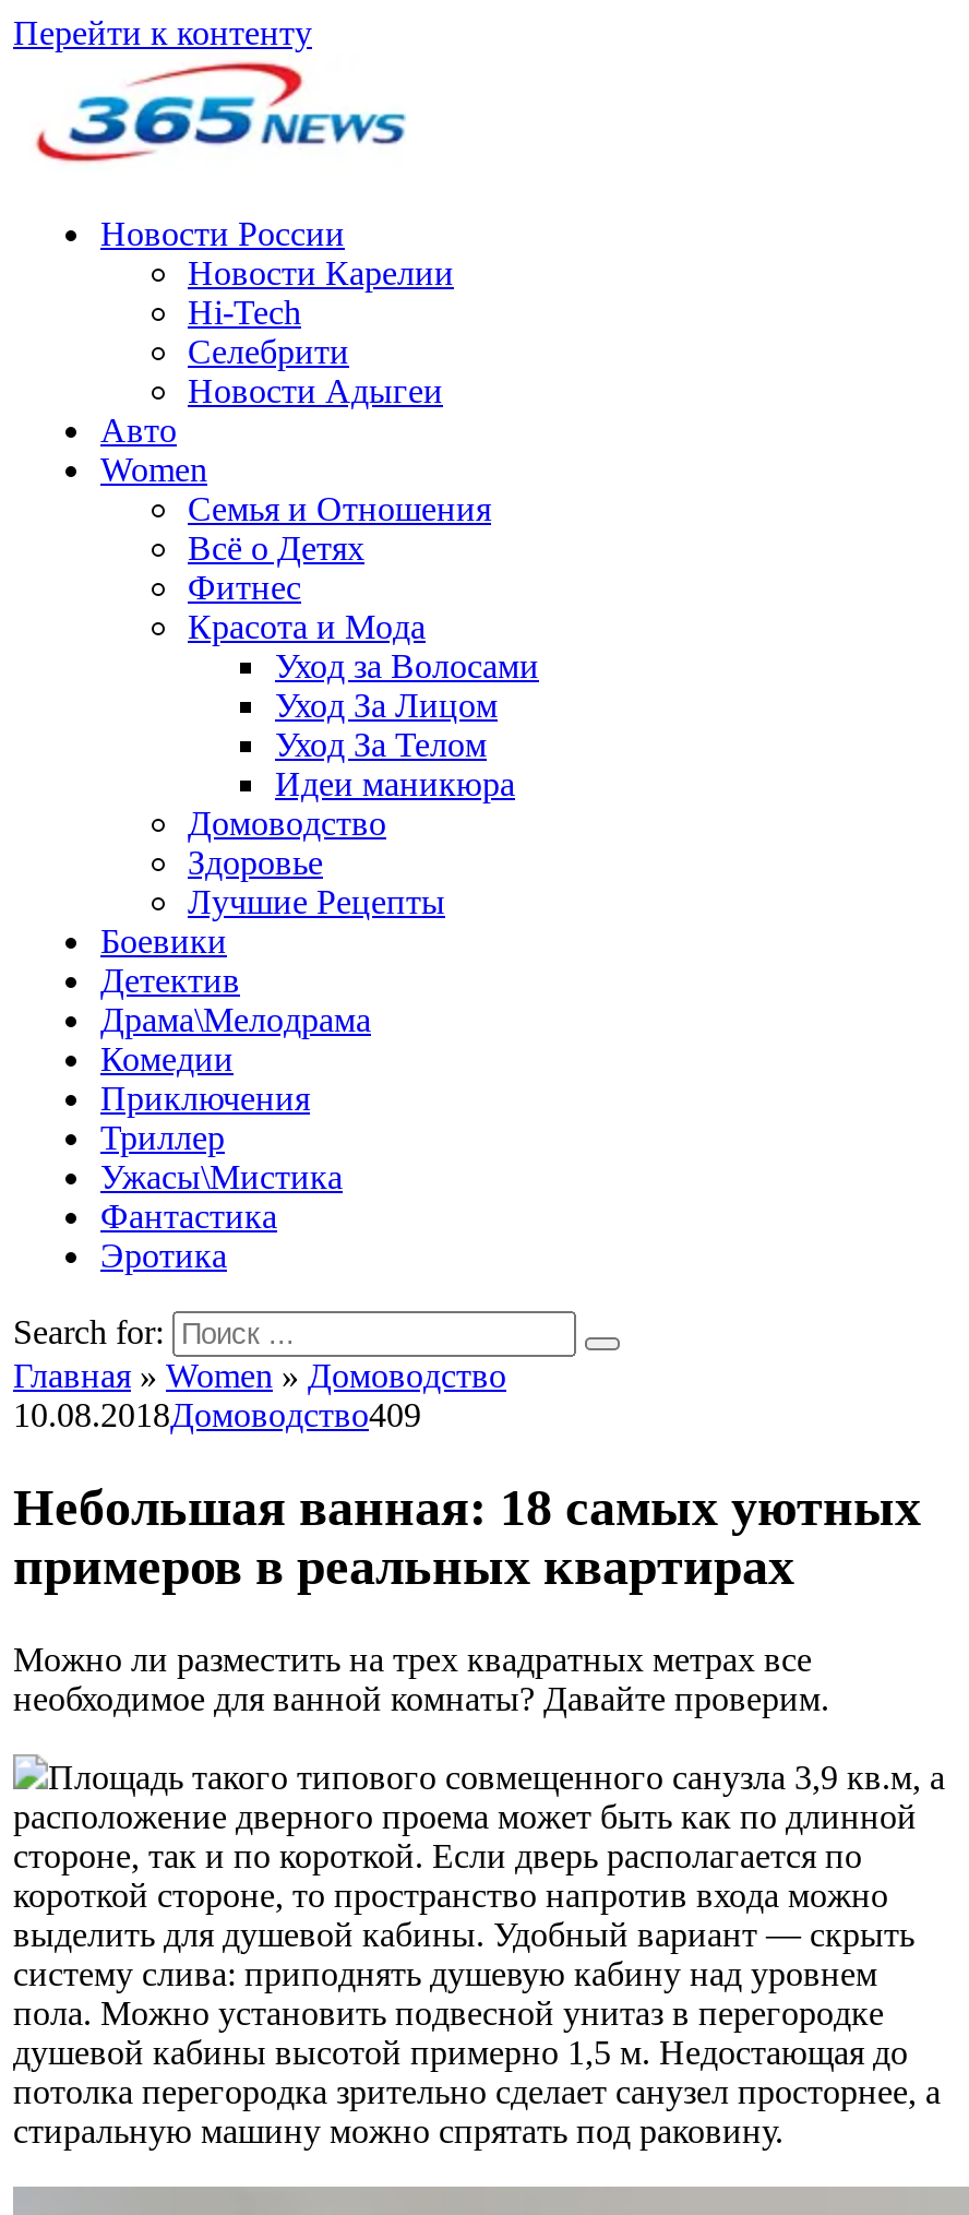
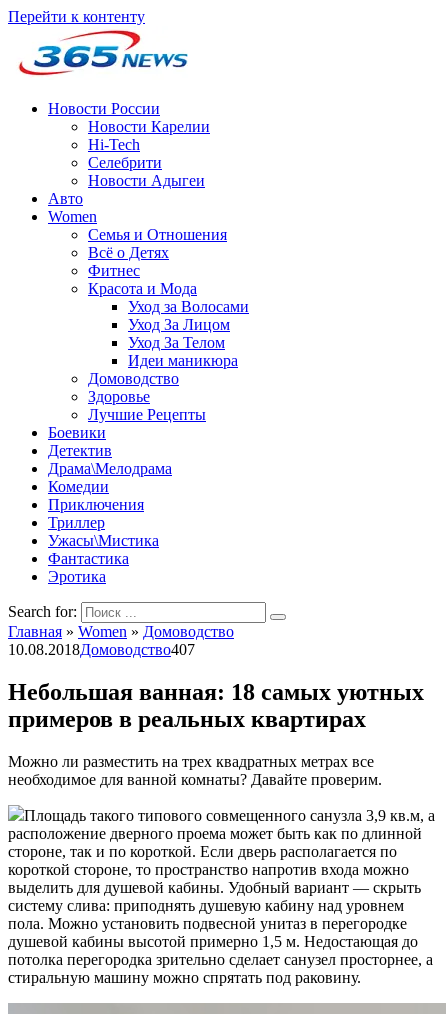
- 10.08.2018Домоводство409
+ 10.08.2018Домоводство407
